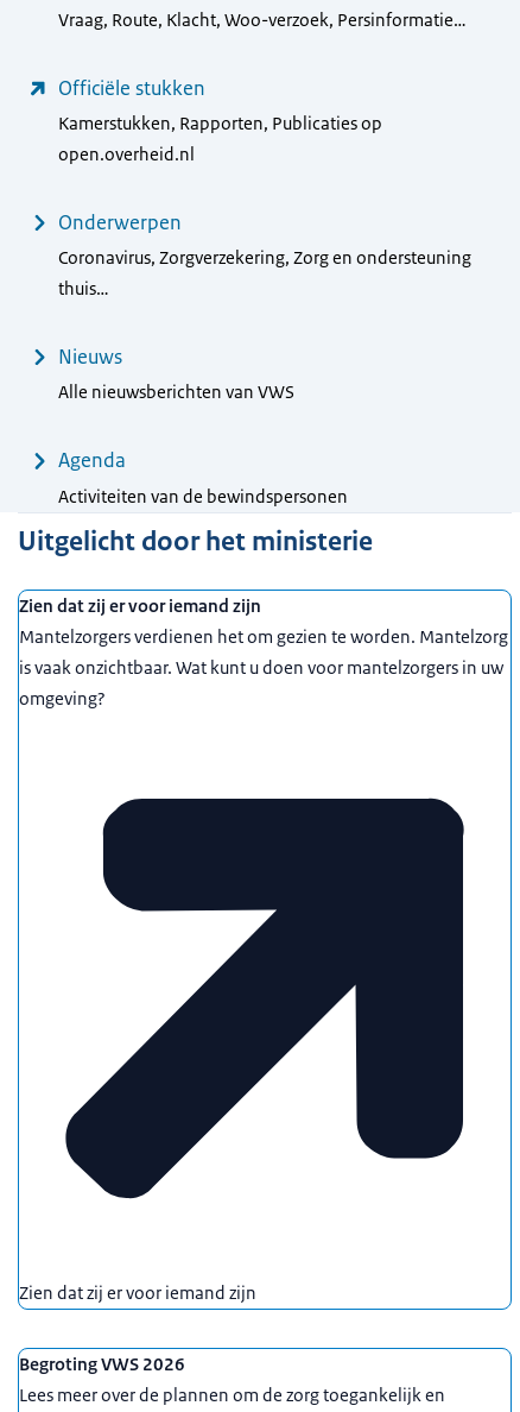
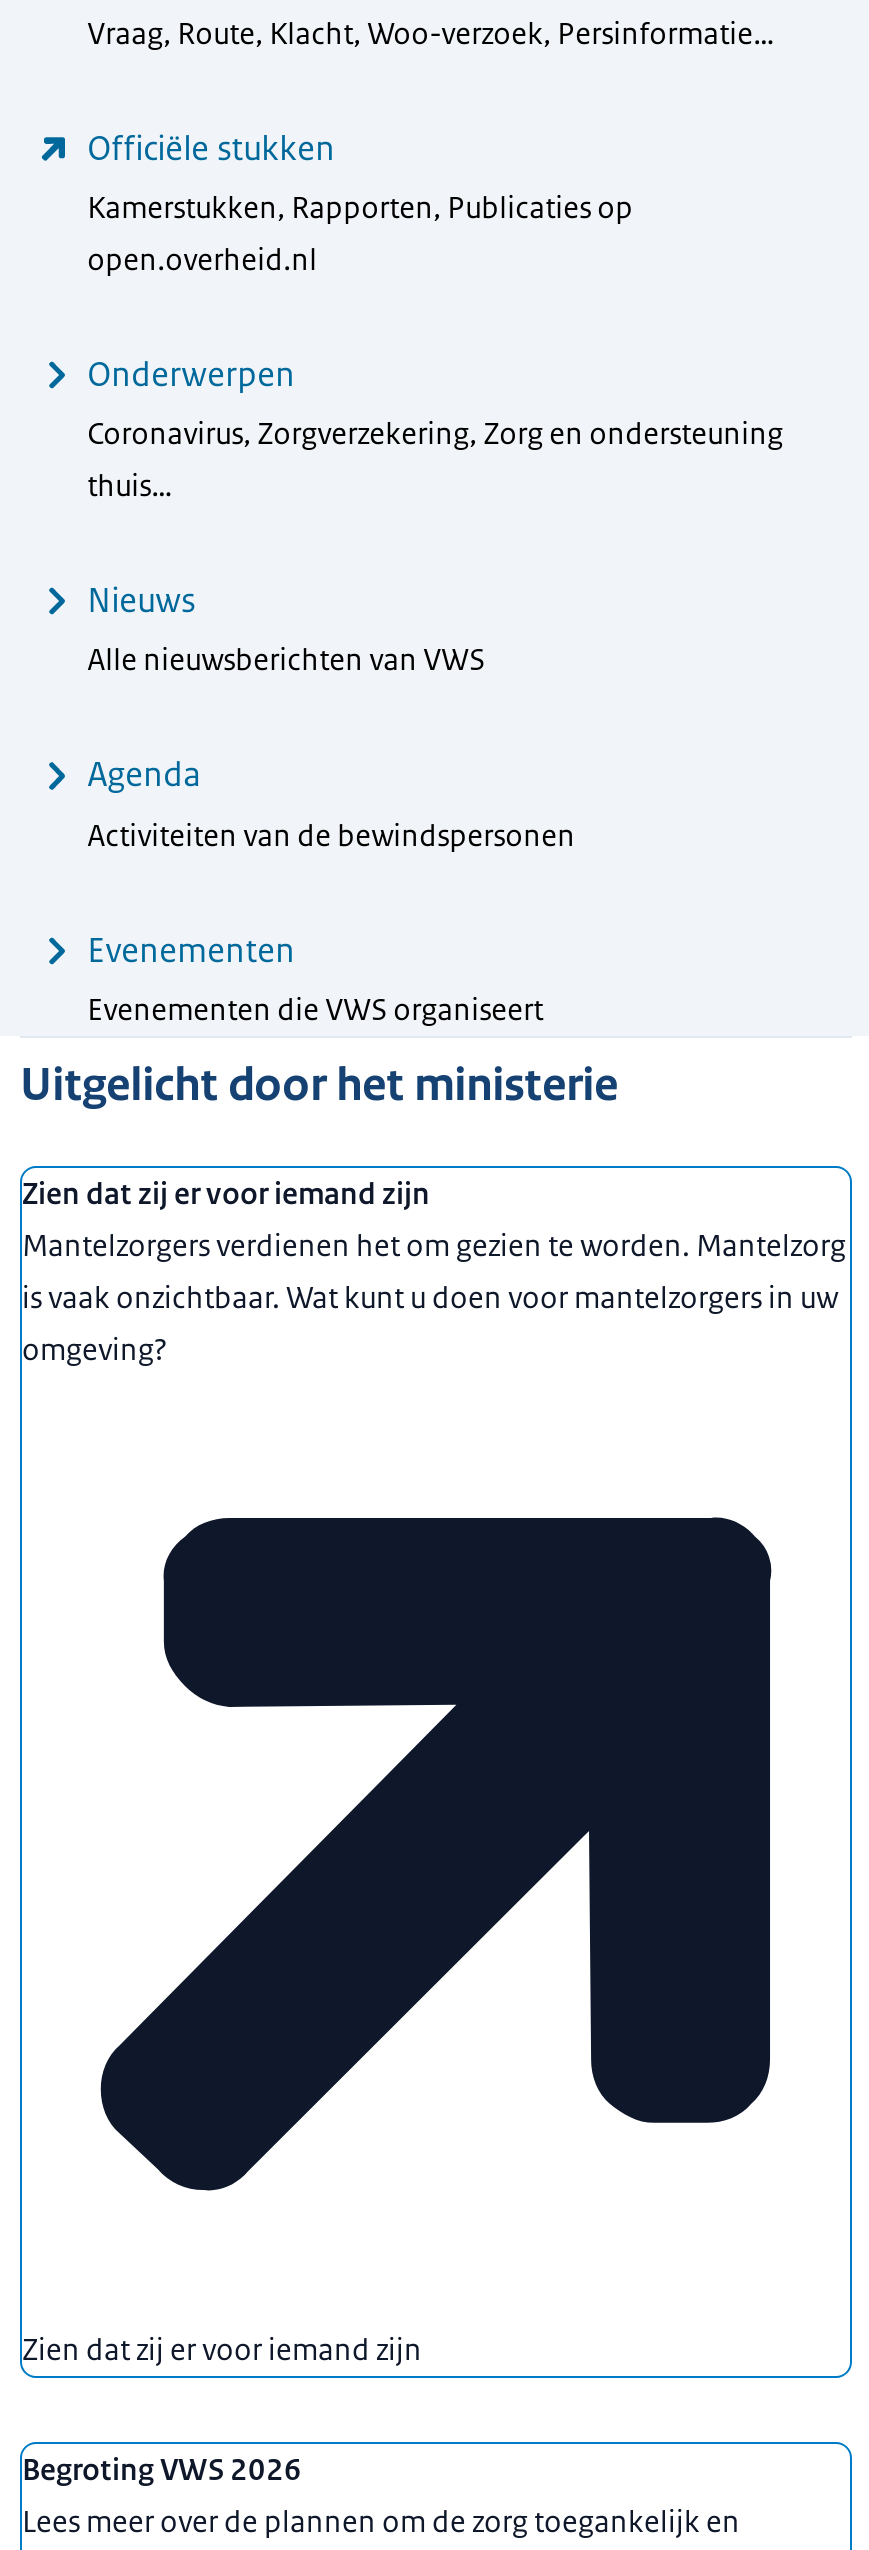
+ Evenementen
+ Evenementen die VWS organiseert
